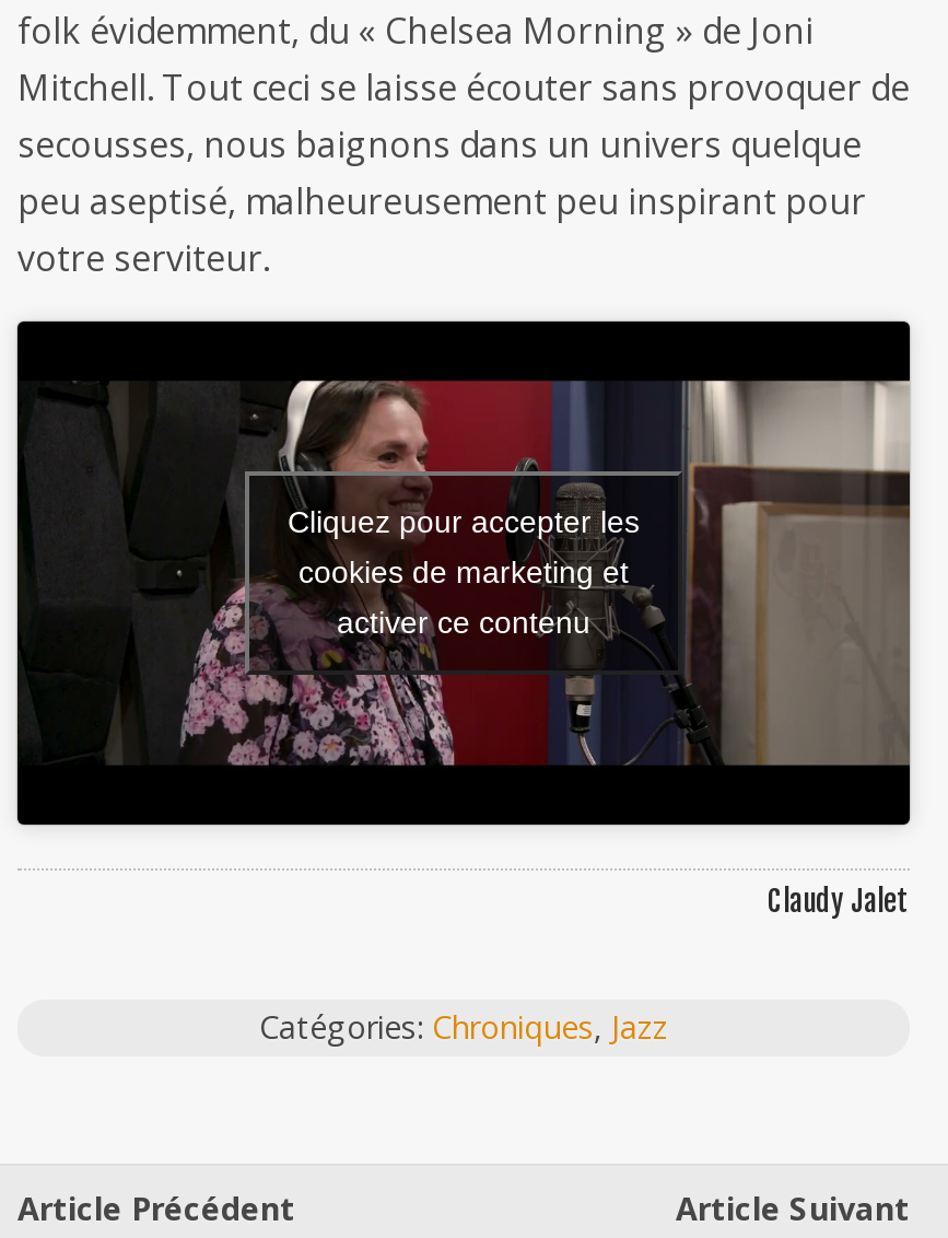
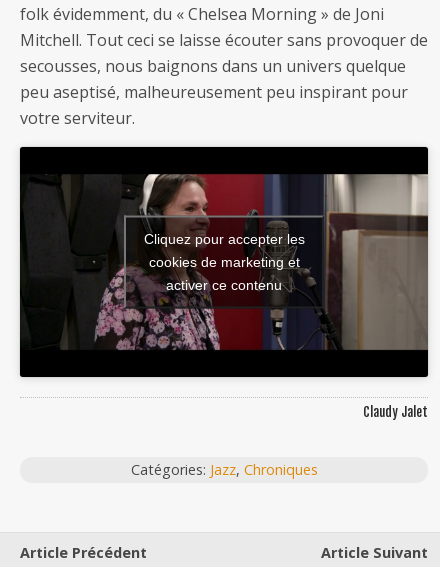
- Catégories: Chroniques, Jazz
+ Catégories: Jazz, Chroniques
